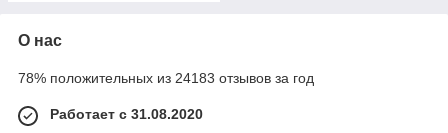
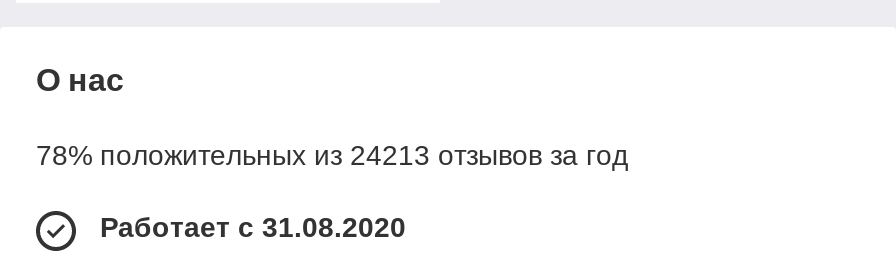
- 78% положительных из 24183 отзывов за год
+ 78% положительных из 24213 отзывов за год
